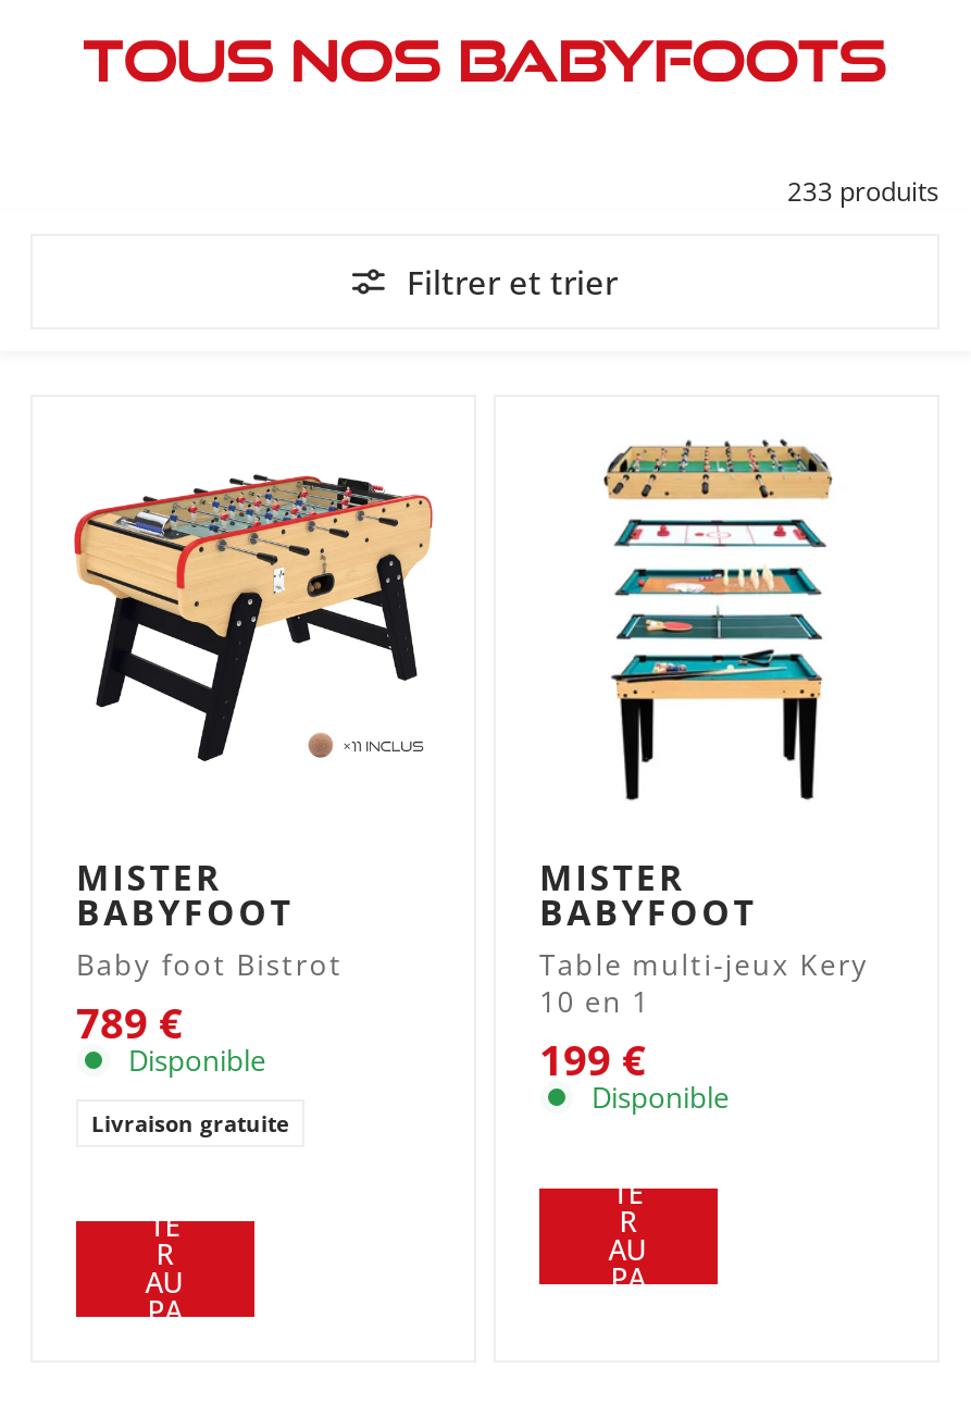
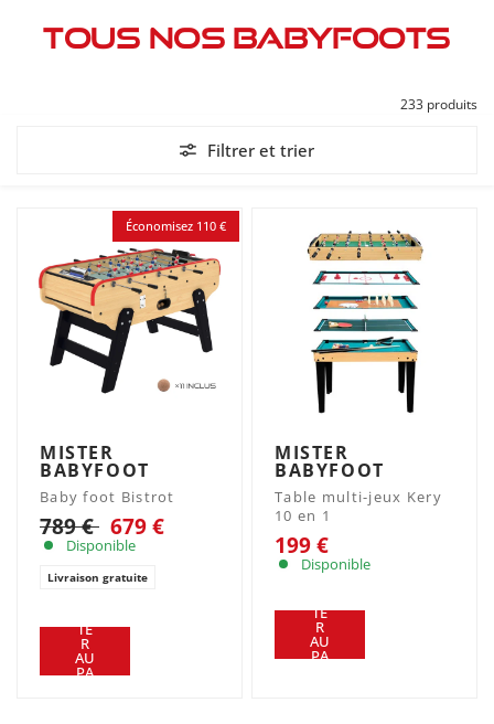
+ Économisez 110 €

- 789 €
+ 789 € 679 €
